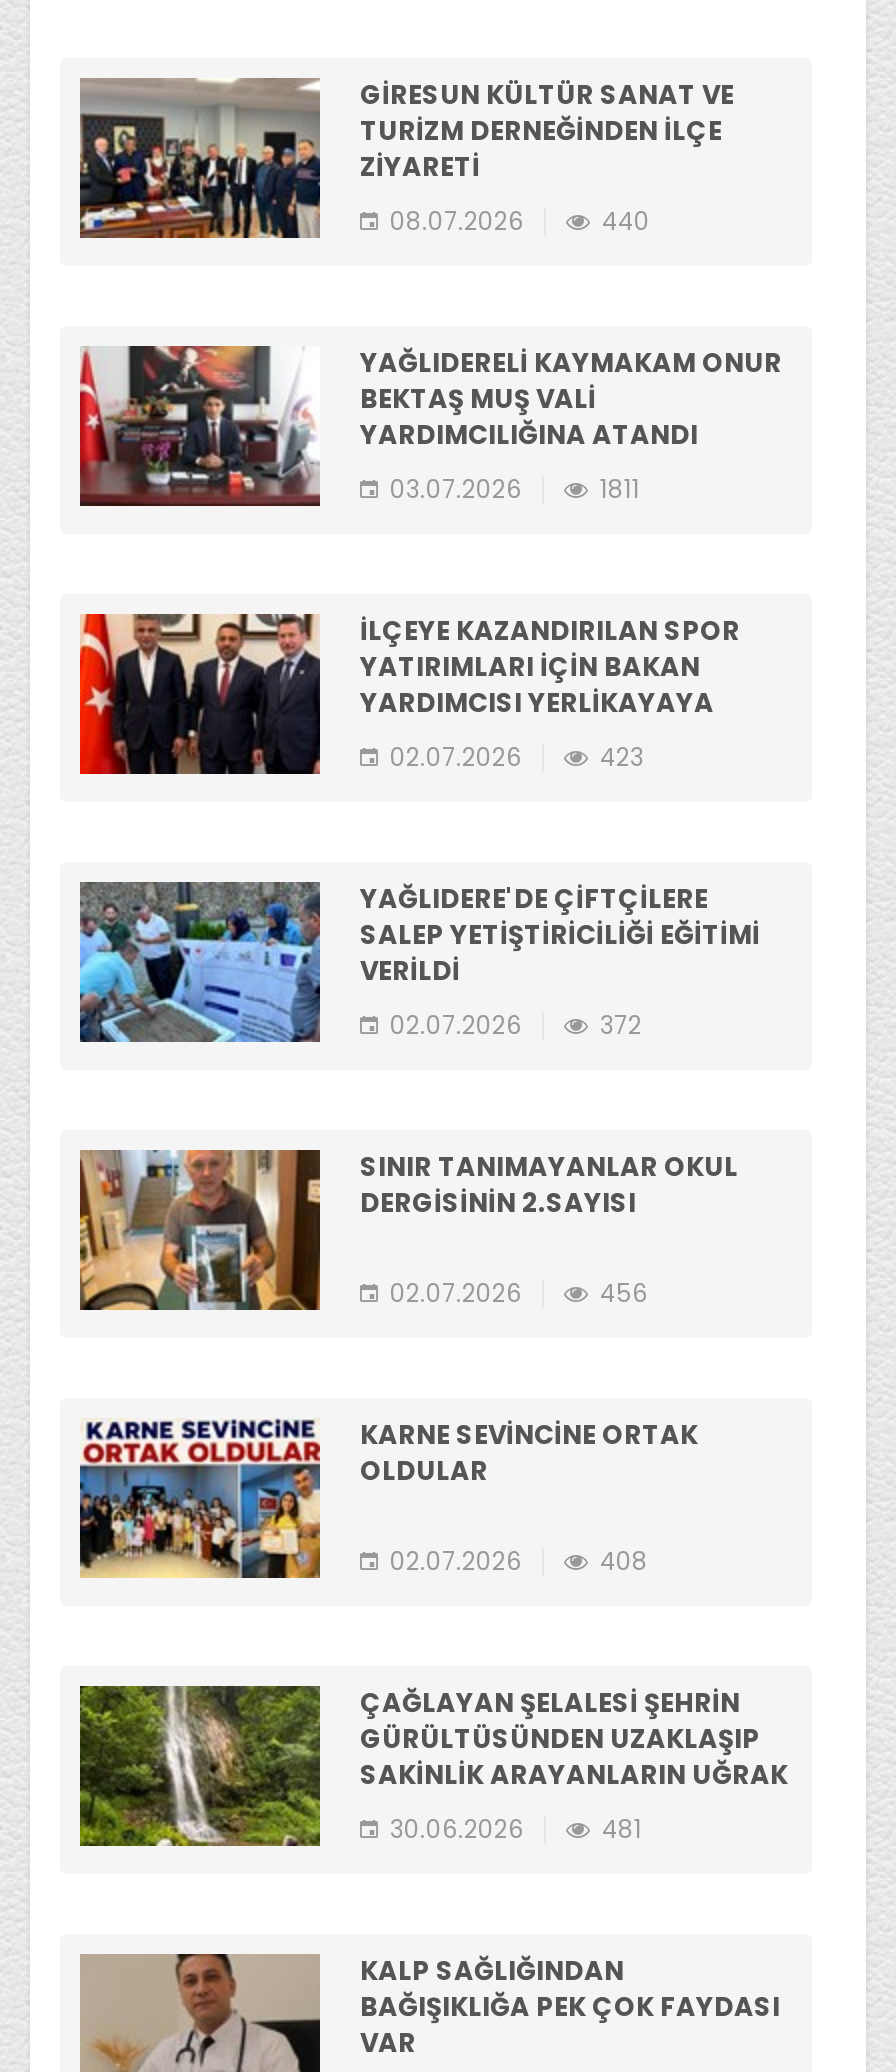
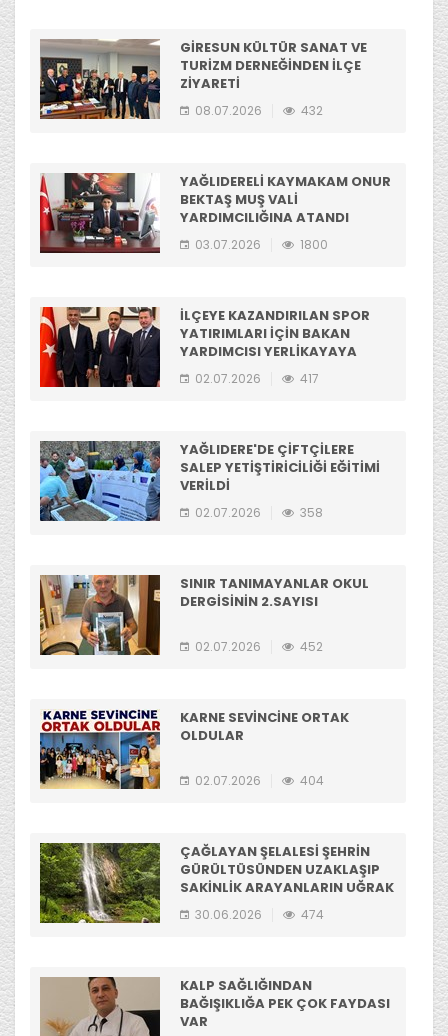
- 440
+ 432

- 1811
+ 1800

- 423
+ 417

- 372
+ 358

- 456
+ 452

- 408
+ 404

- 481
+ 474
